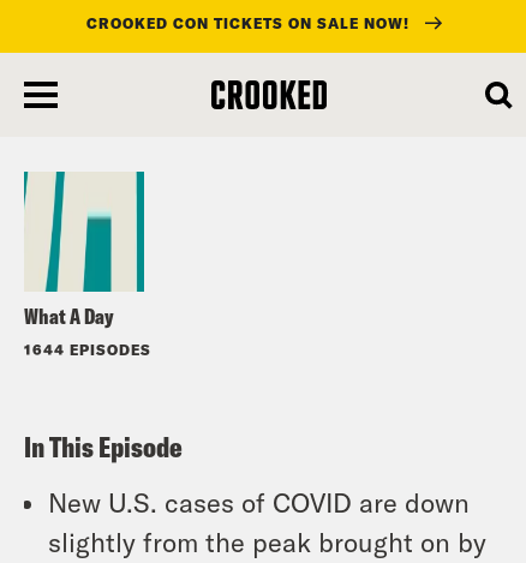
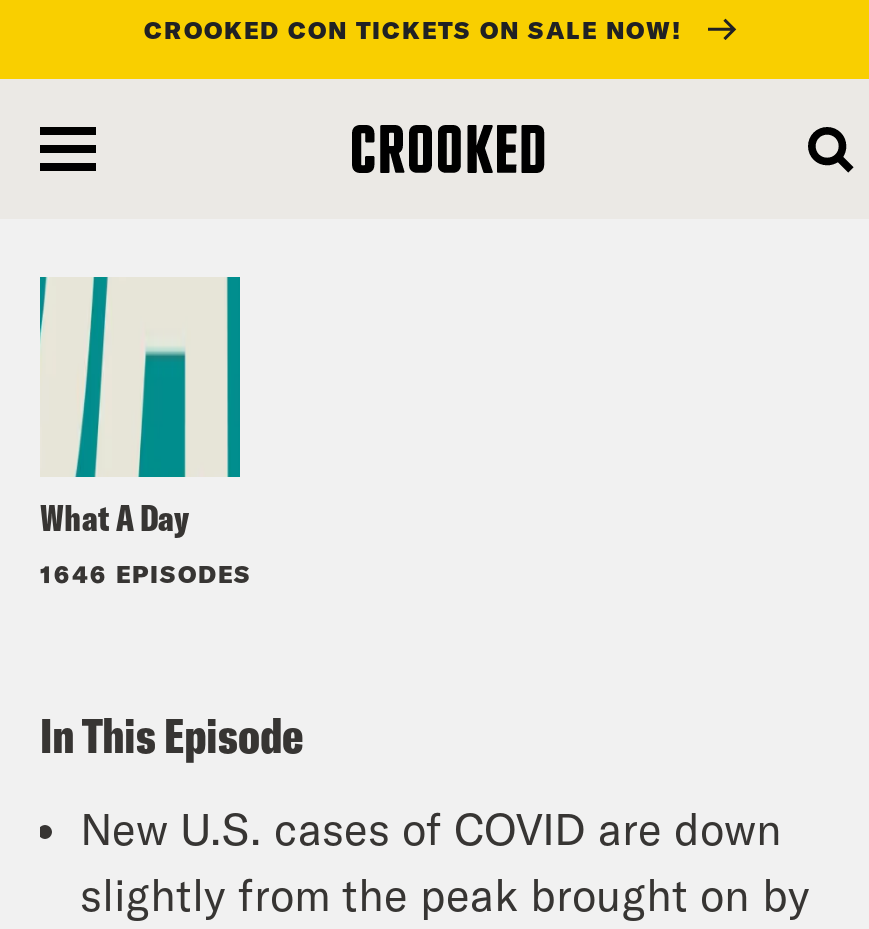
- 1644 EPISODES
+ 1646 EPISODES
